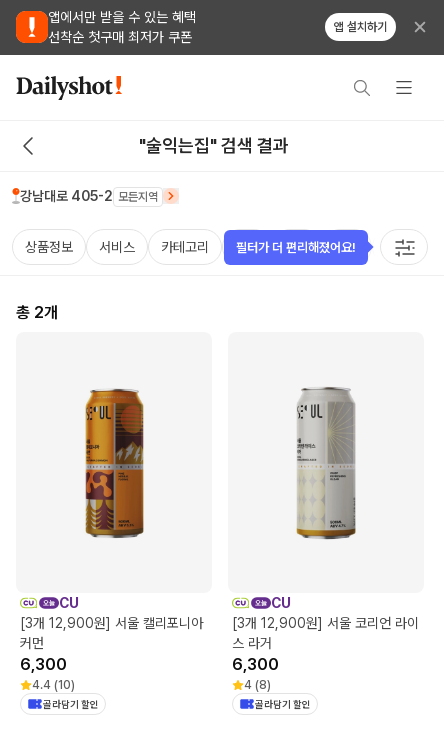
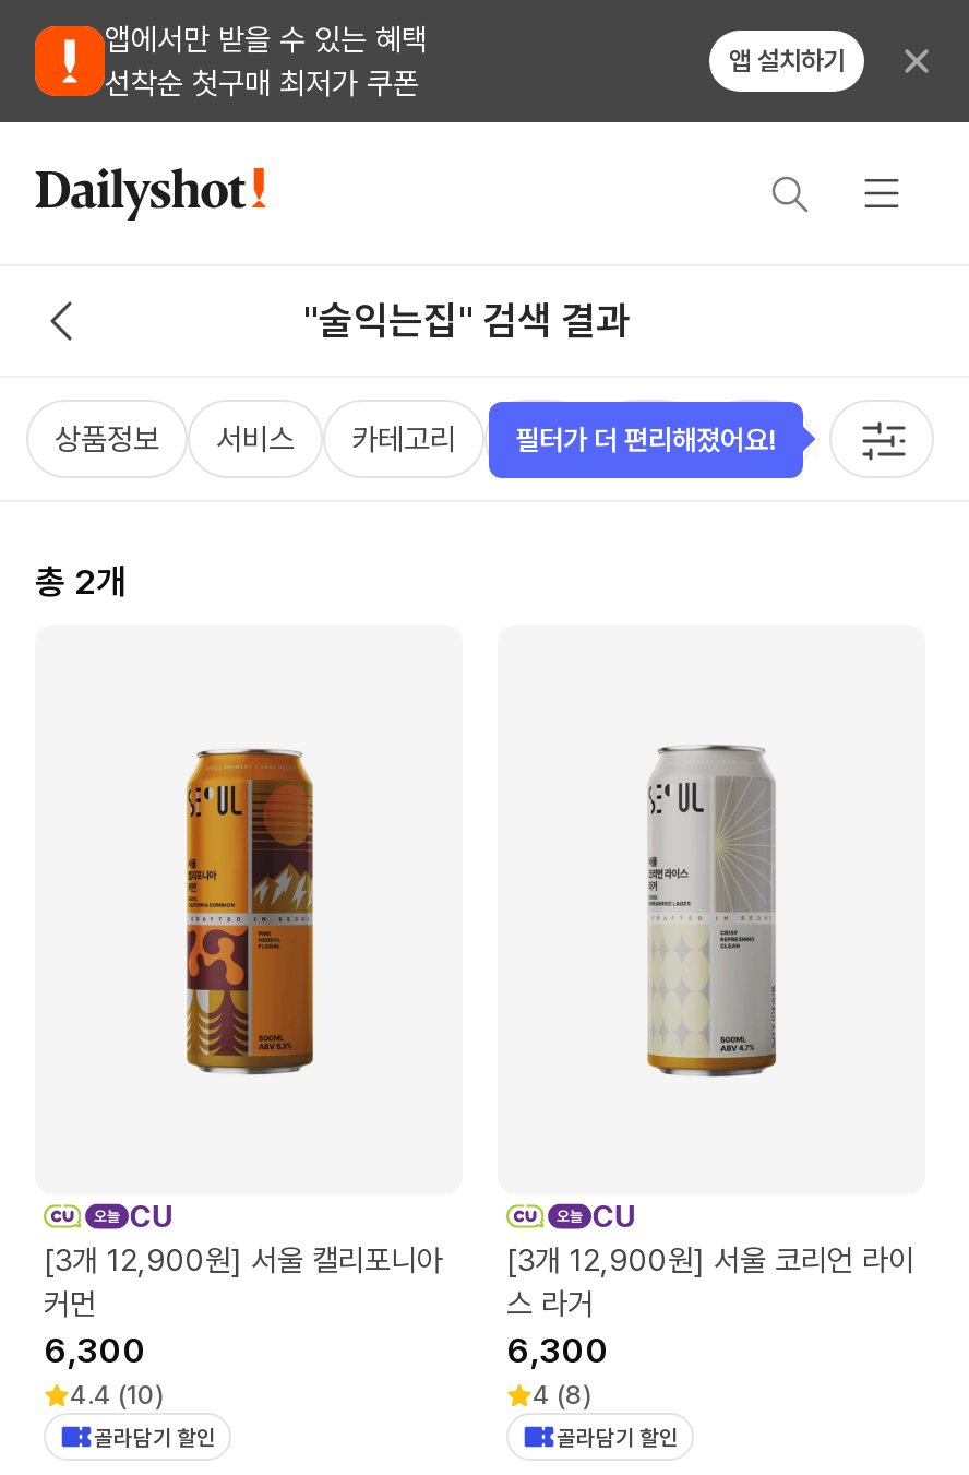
- 강남대로 405-2 모든지역
